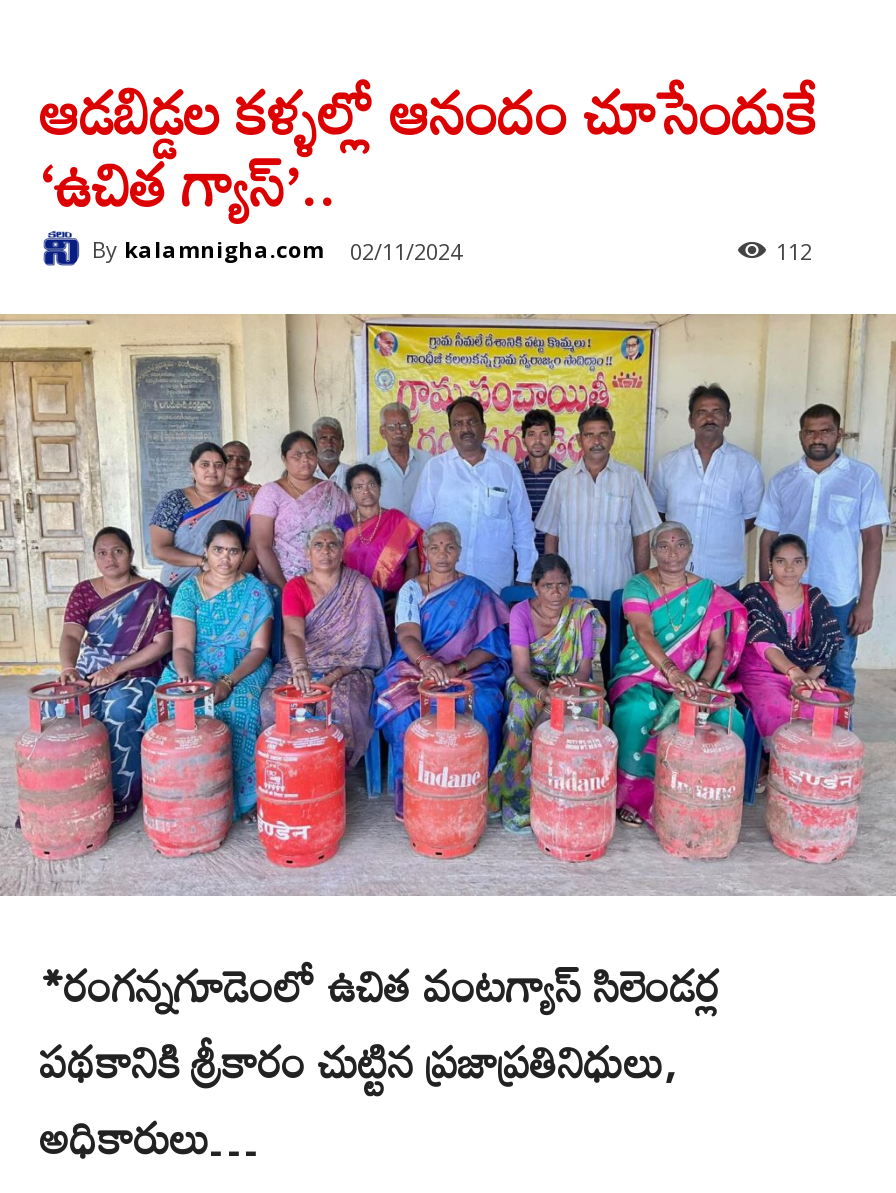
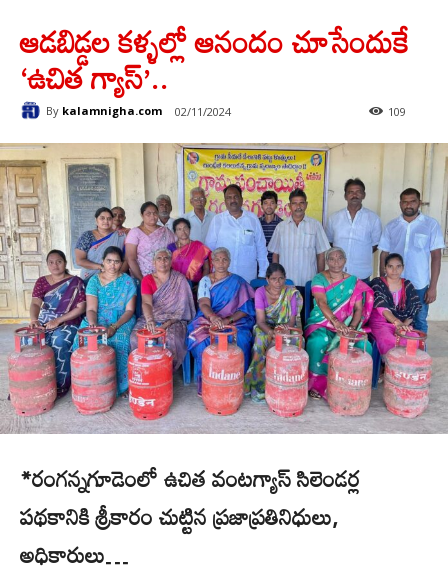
- 112
+ 109
